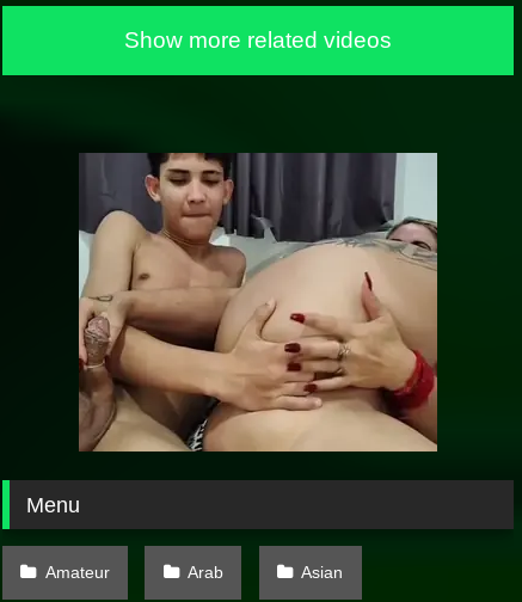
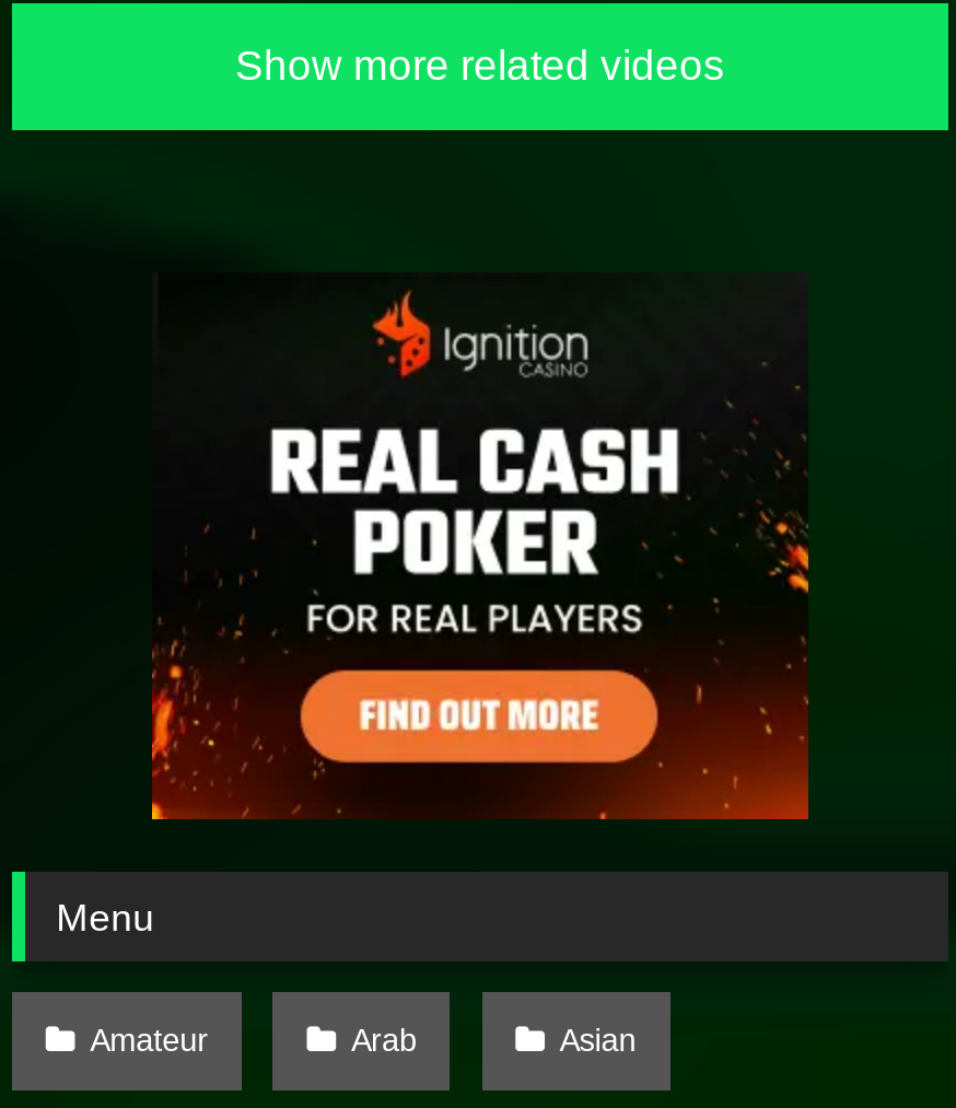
- [image]
+ [image]
